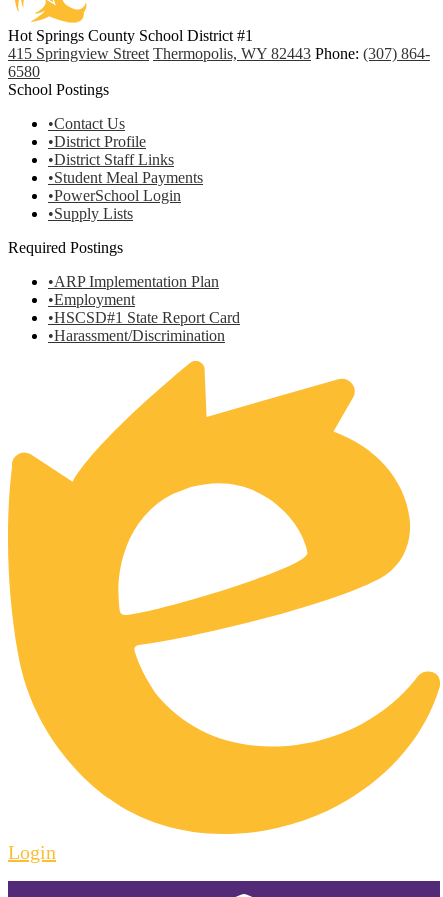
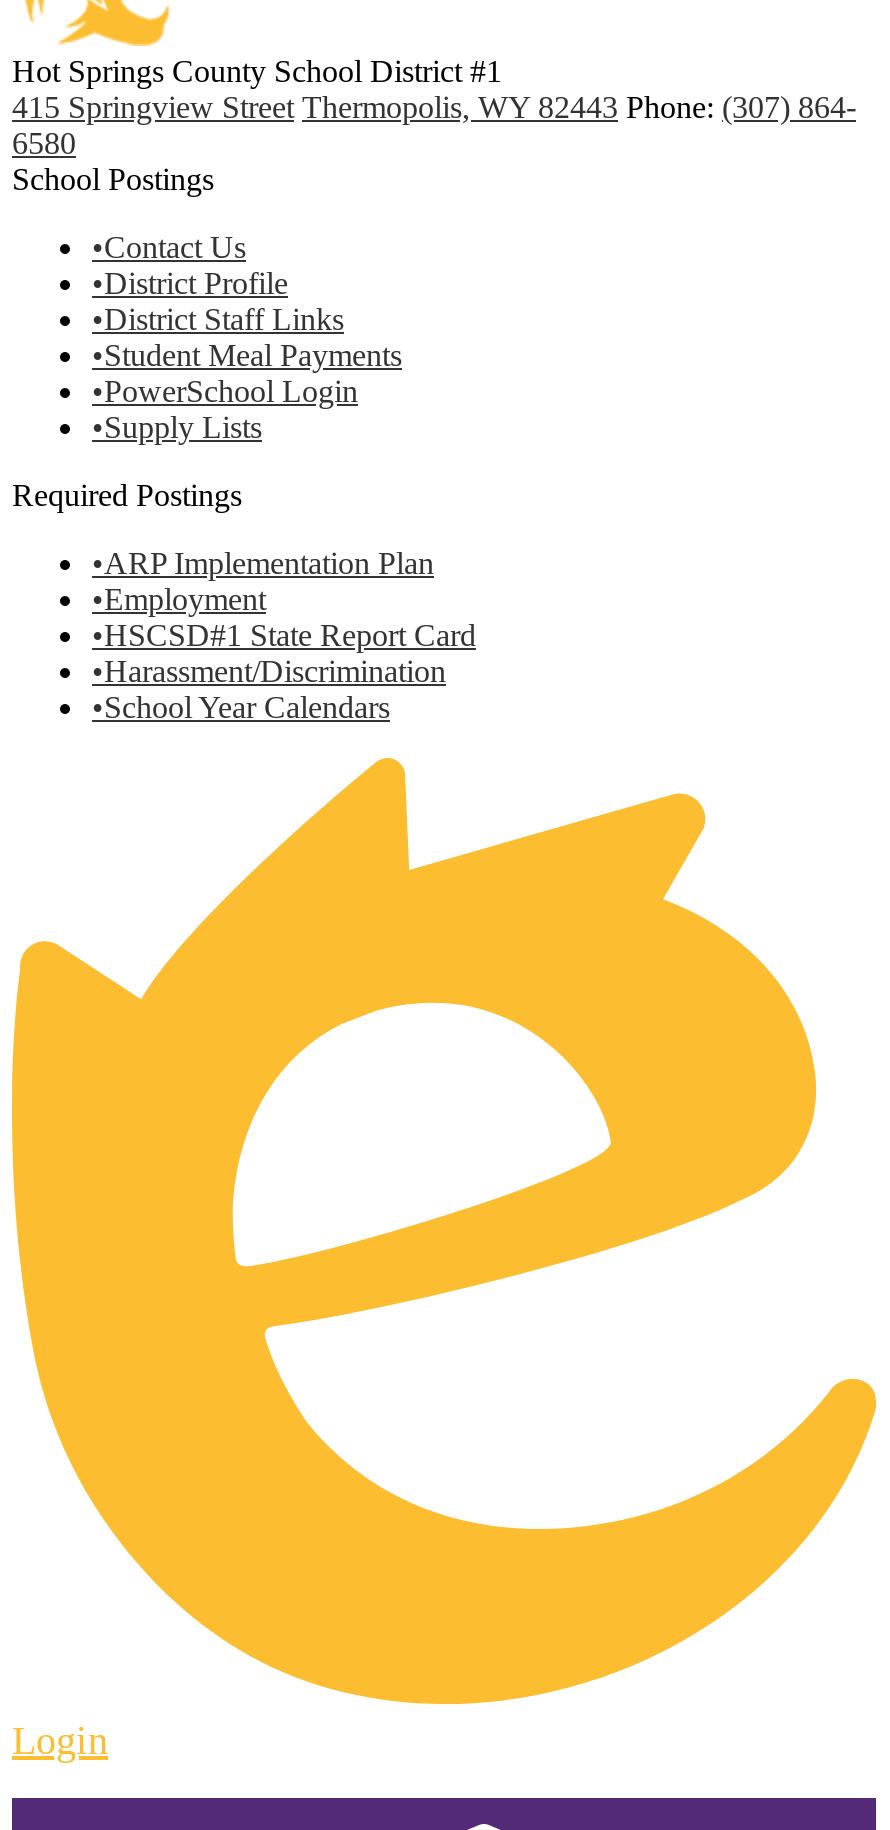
+ •School Year Calendars
